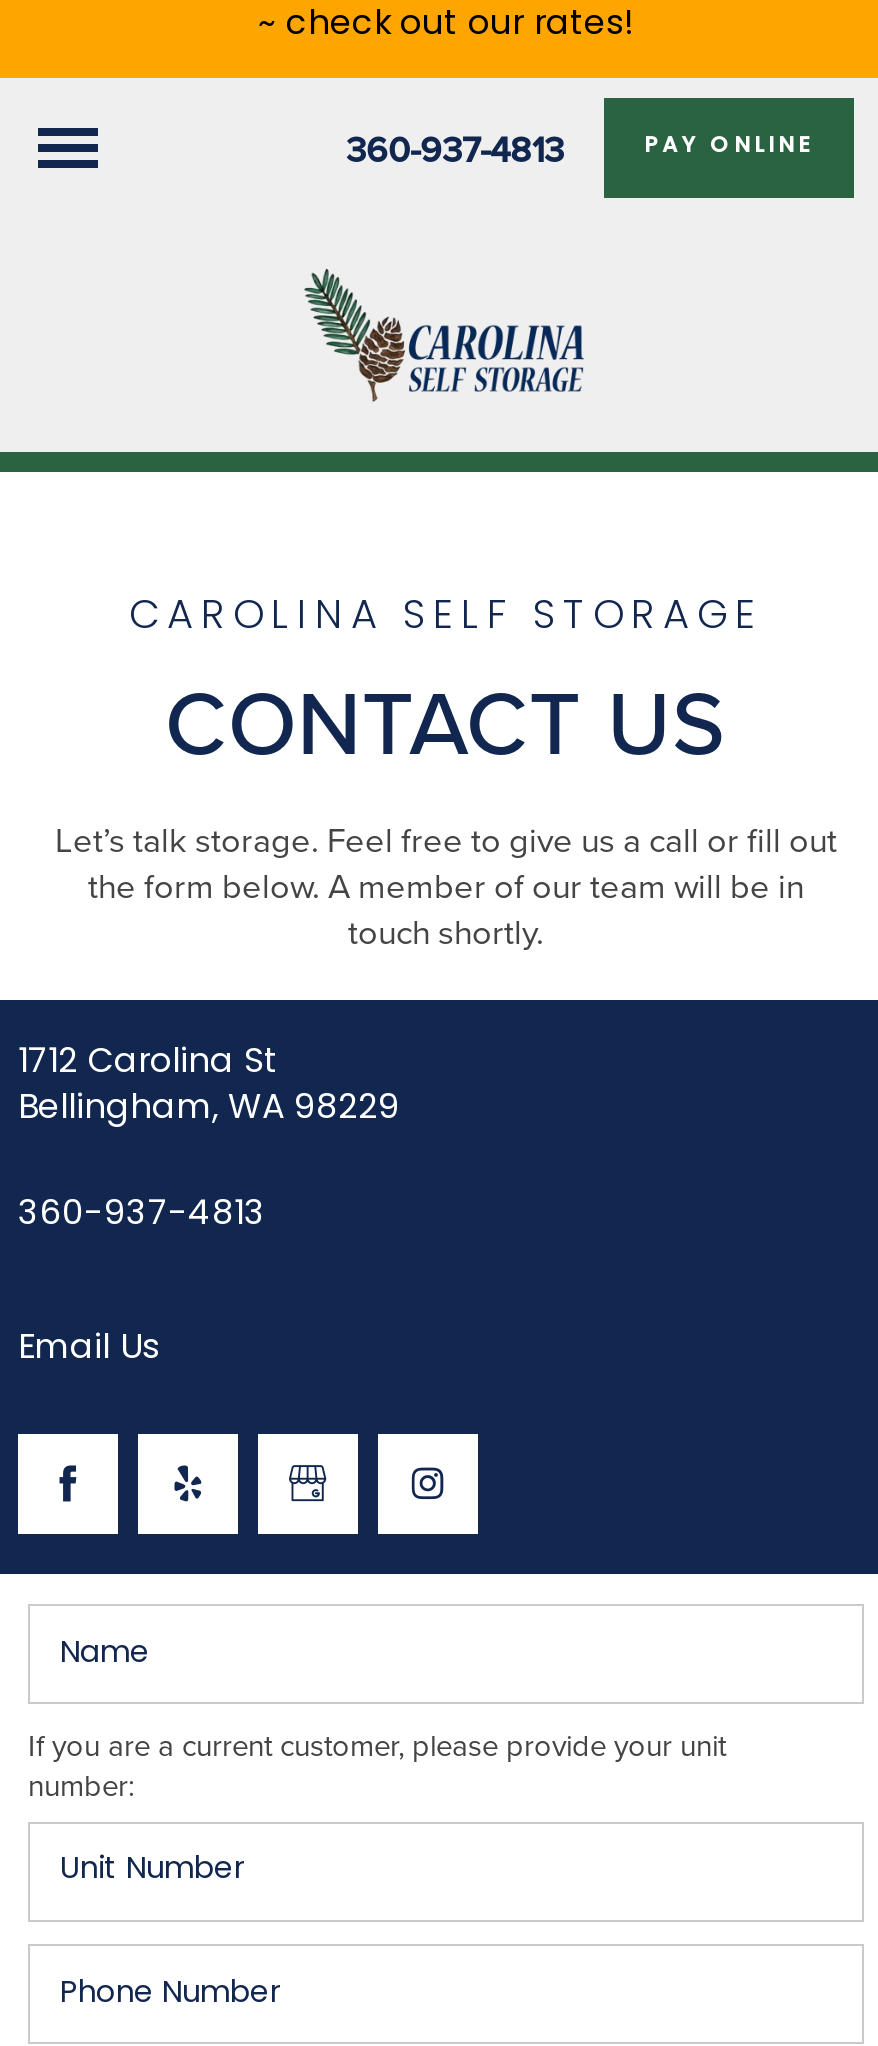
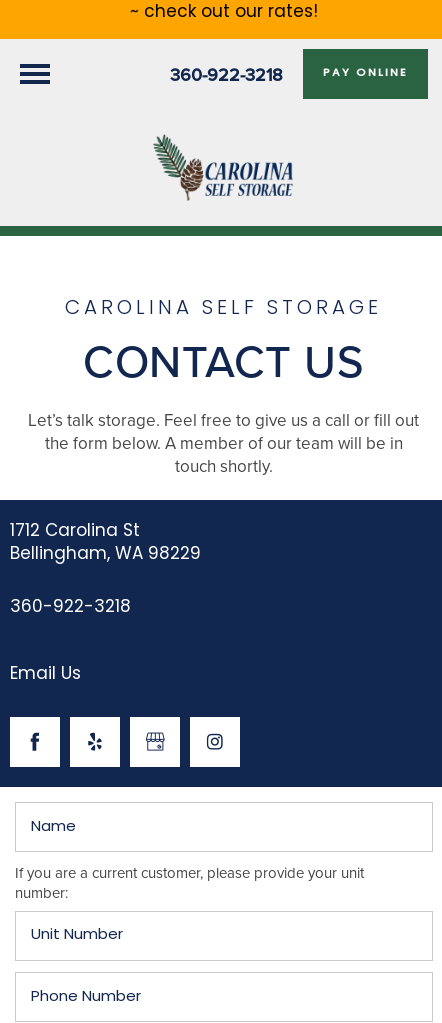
- 360-937-4813
+ 360-922-3218

- 360-937-4813
+ 360-922-3218
